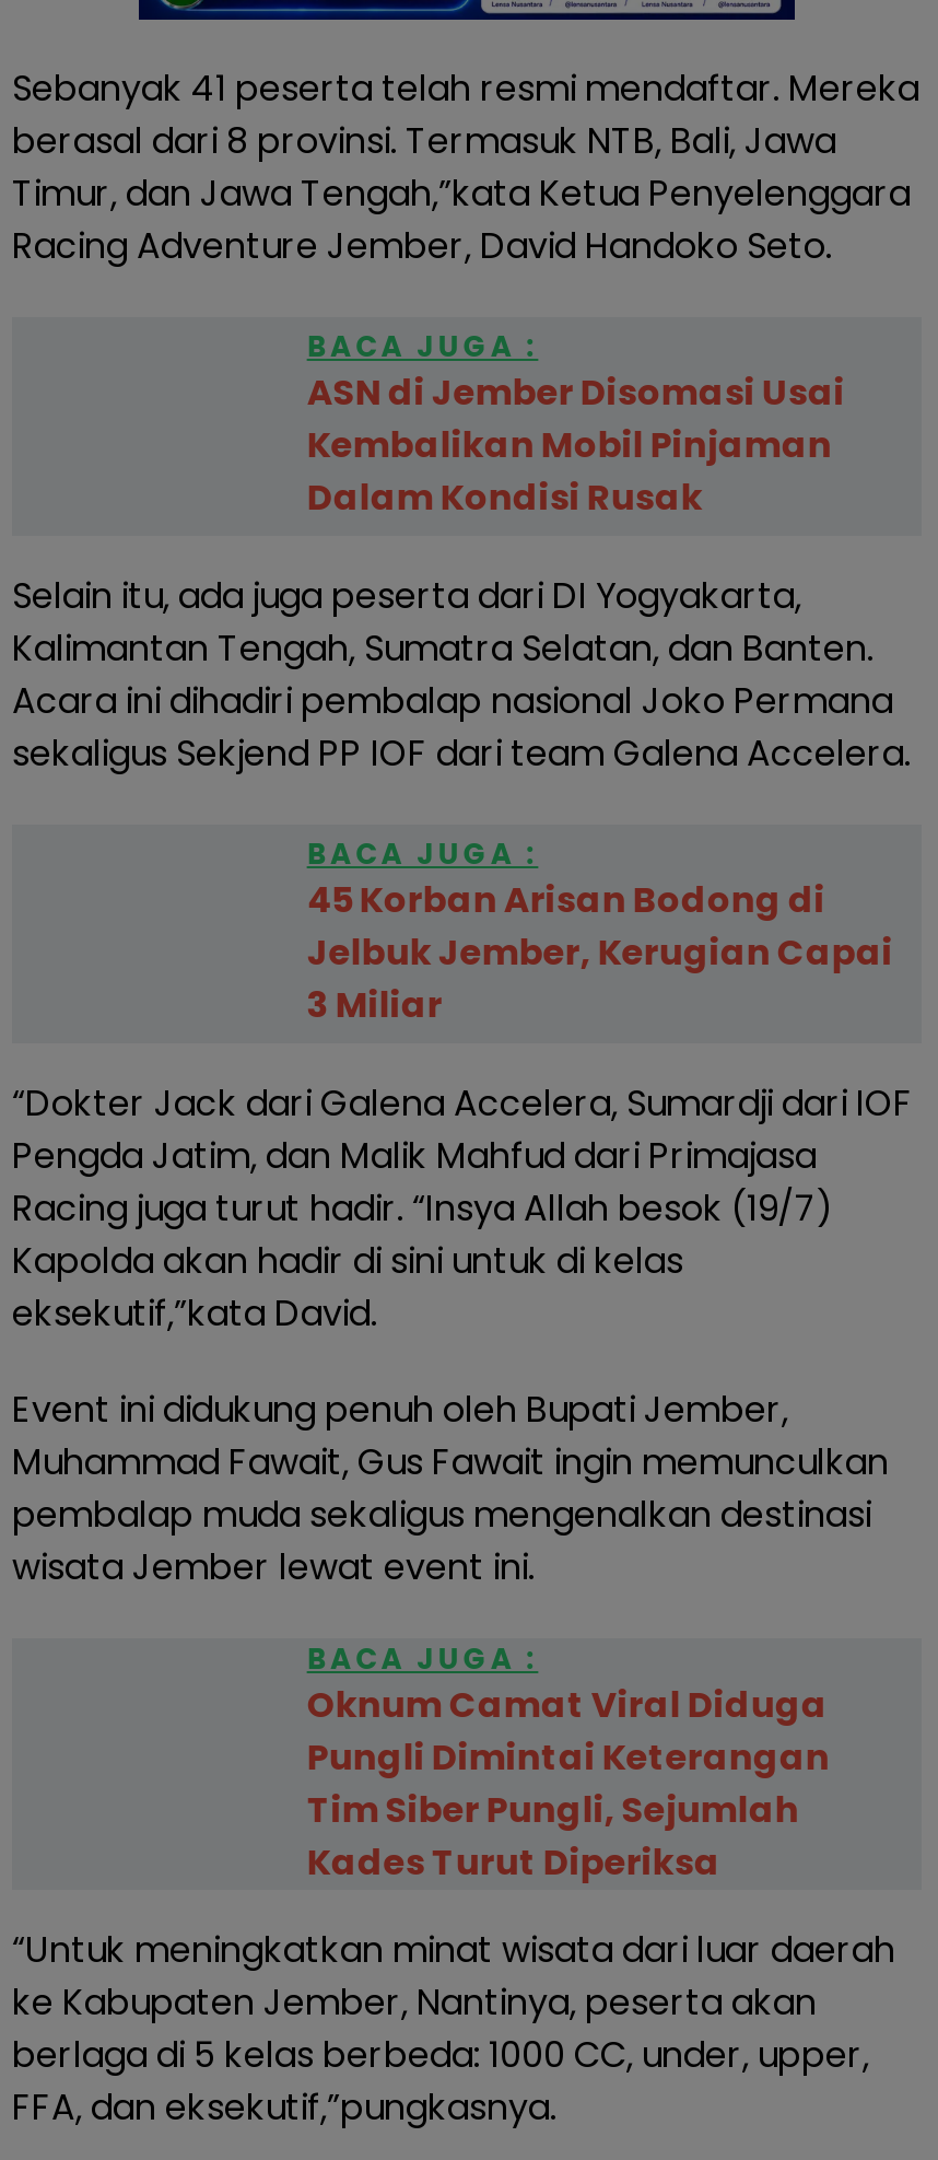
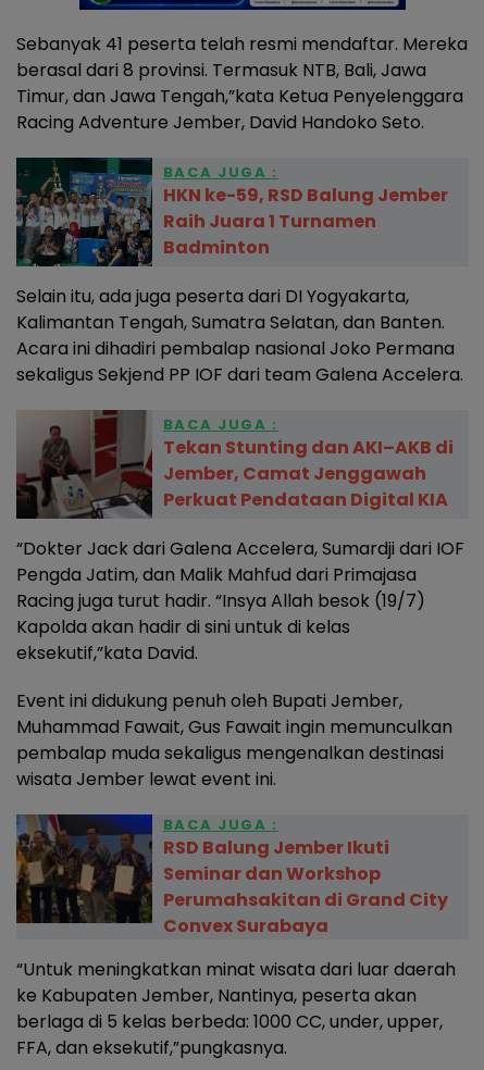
+ [image]

- ASN di Jember Disomasi Usai
- Kembalikan Mobil Pinjaman
- Dalam Kondisi Rusak
+ HKN ke-59, RSD Balung Jember
+ Raih Juara 1 Turnamen
+ Badminton

+ [image]

- 45 Korban Arisan Bodong di
- Jelbuk Jember, Kerugian Capai
- 3 Miliar
+ Tekan Stunting dan AKI–AKB di
+ Jember, Camat Jenggawah
+ Perkuat Pendataan Digital KIA

+ [image]

- Oknum Camat Viral Diduga
- Pungli Dimintai Keterangan
- Tim Siber Pungli, Sejumlah
- Kades Turut Diperiksa
+ RSD Balung Jember Ikuti
+ Seminar dan Workshop
+ Perumahsakitan di Grand City
+ Convex Surabaya
